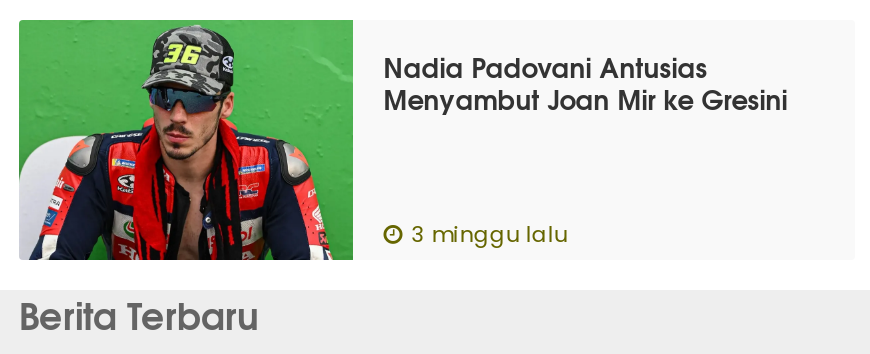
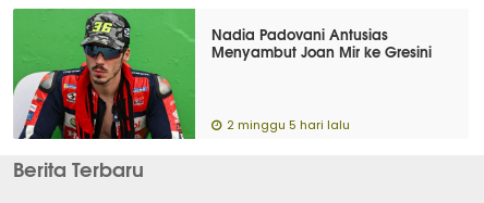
- 3 minggu lalu
+ 2 minggu 5 hari lalu
